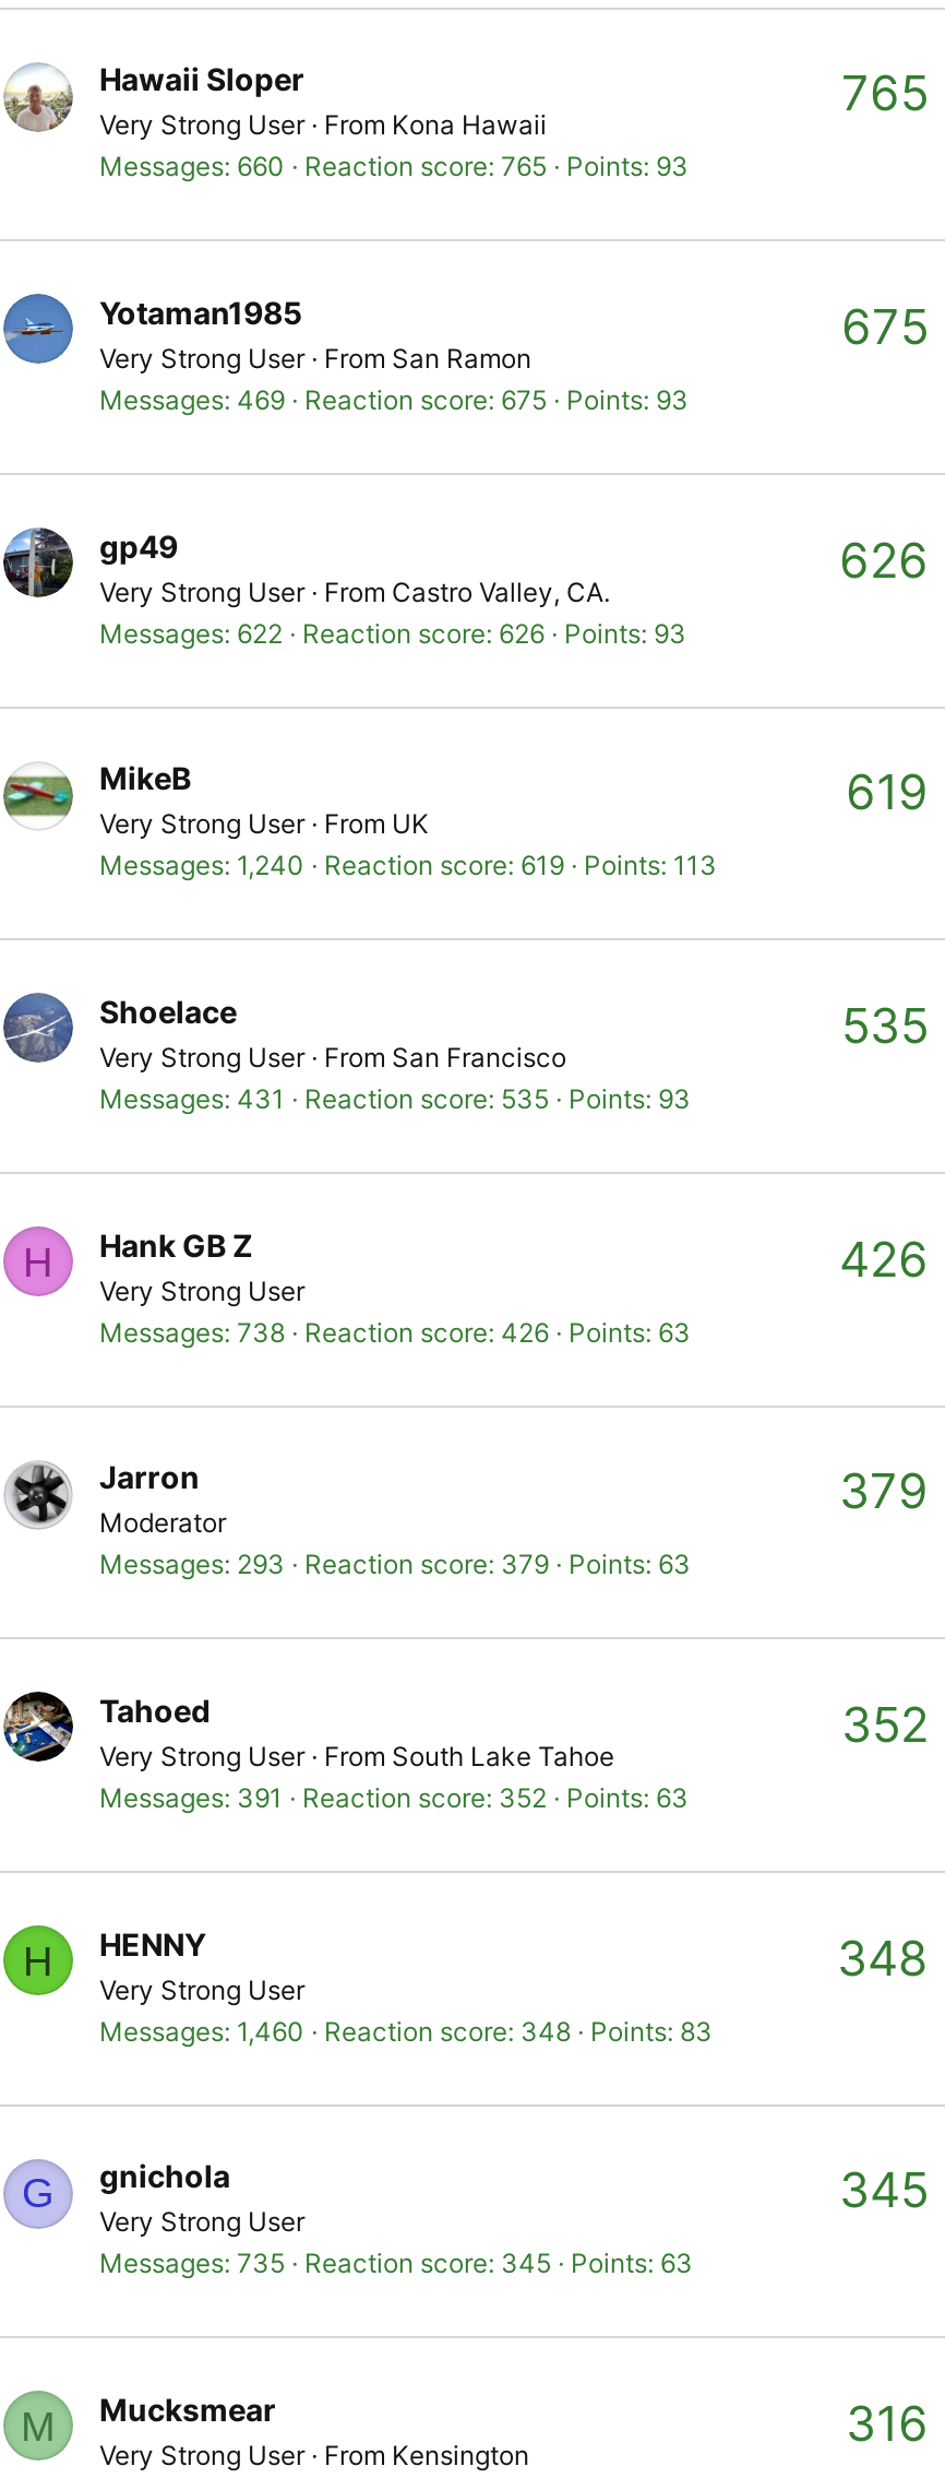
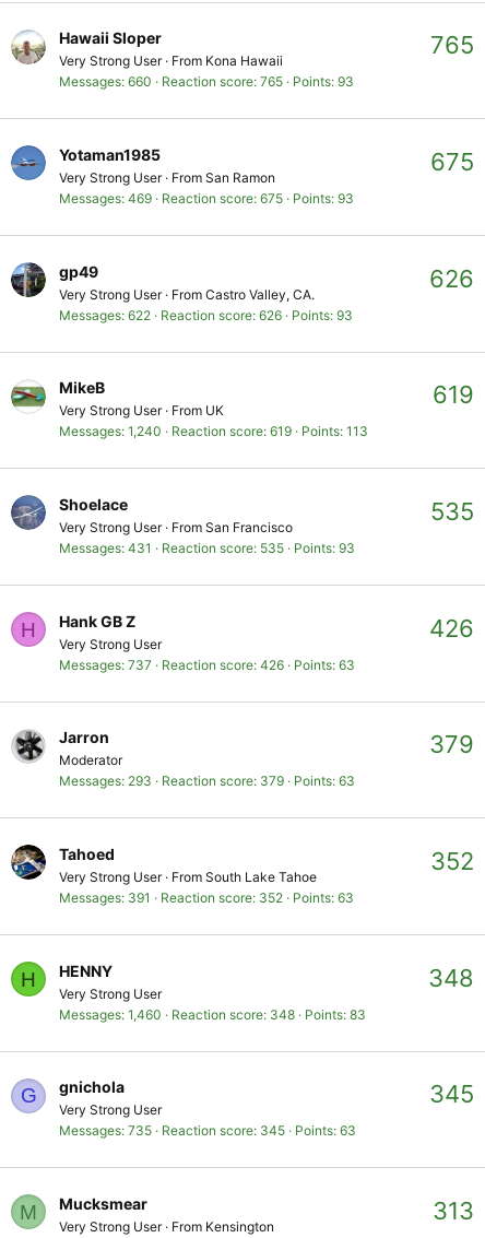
- Messages 738 Reaction score 426 Points 63
+ Messages 737 Reaction score 426 Points 63

- 316
+ 313
